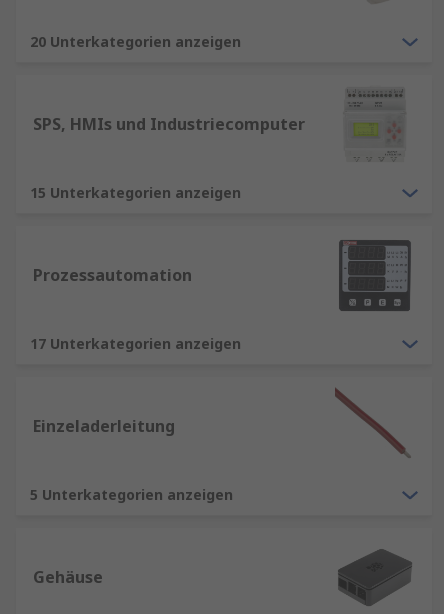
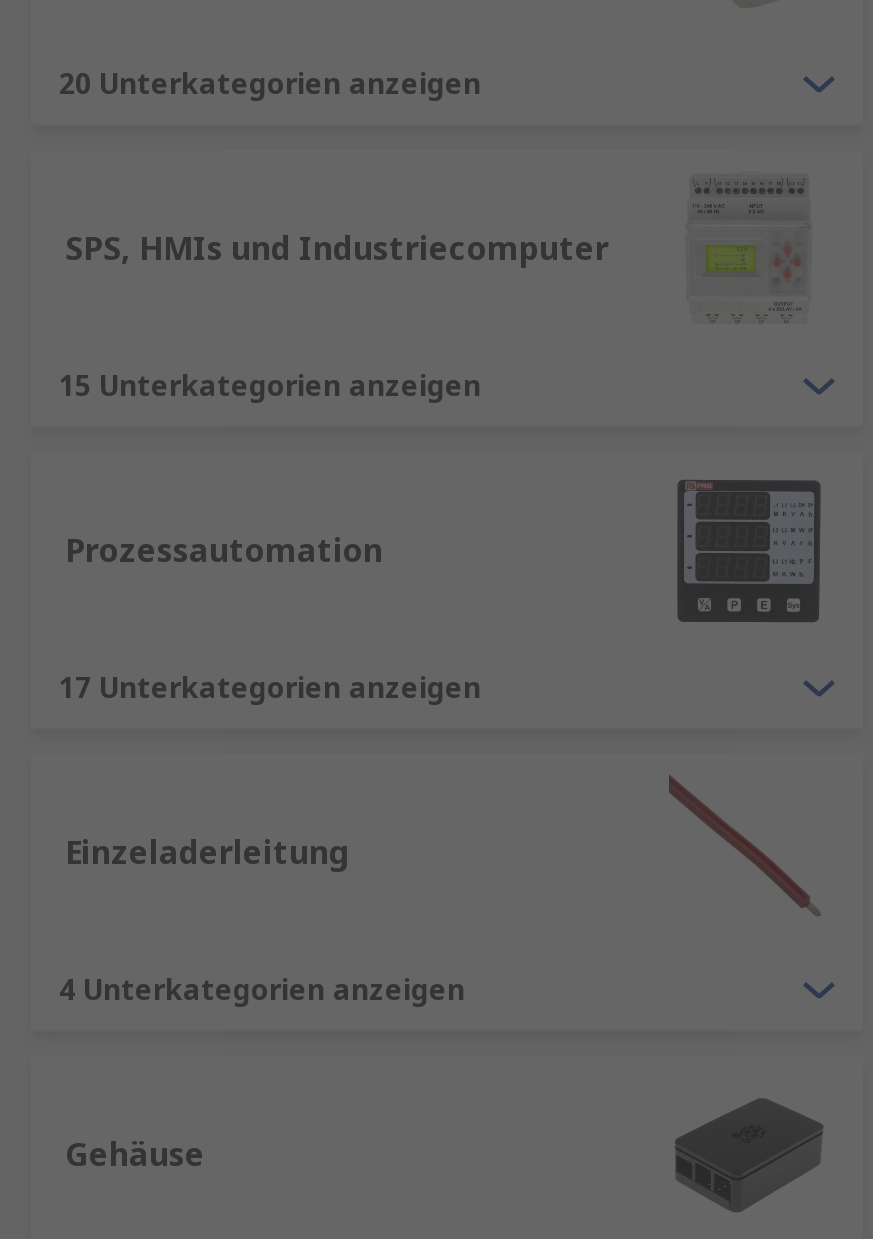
- 5 Unterkategorien anzeigen
+ 4 Unterkategorien anzeigen
